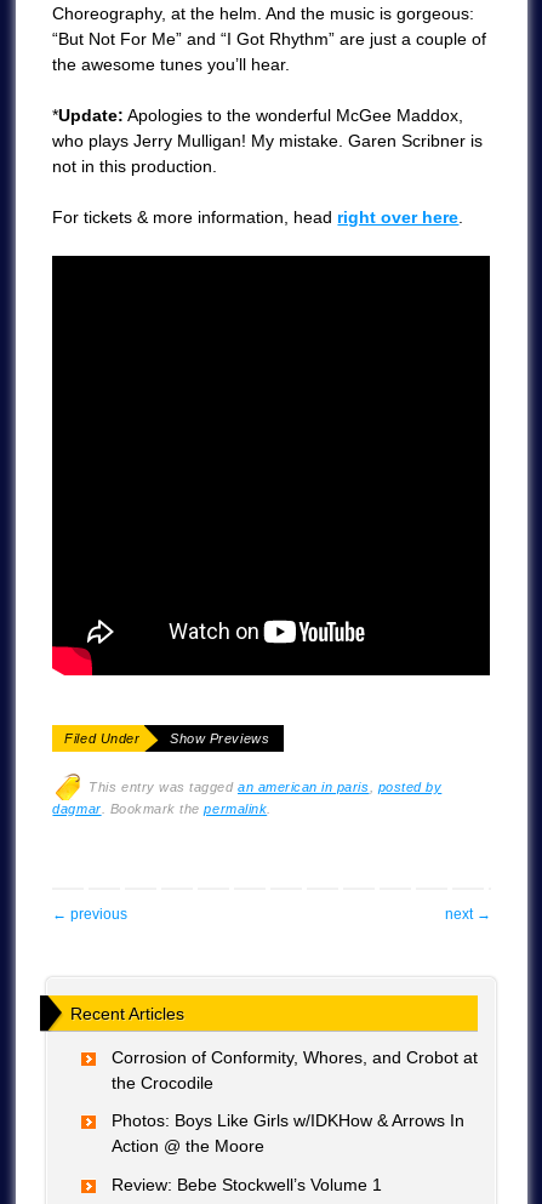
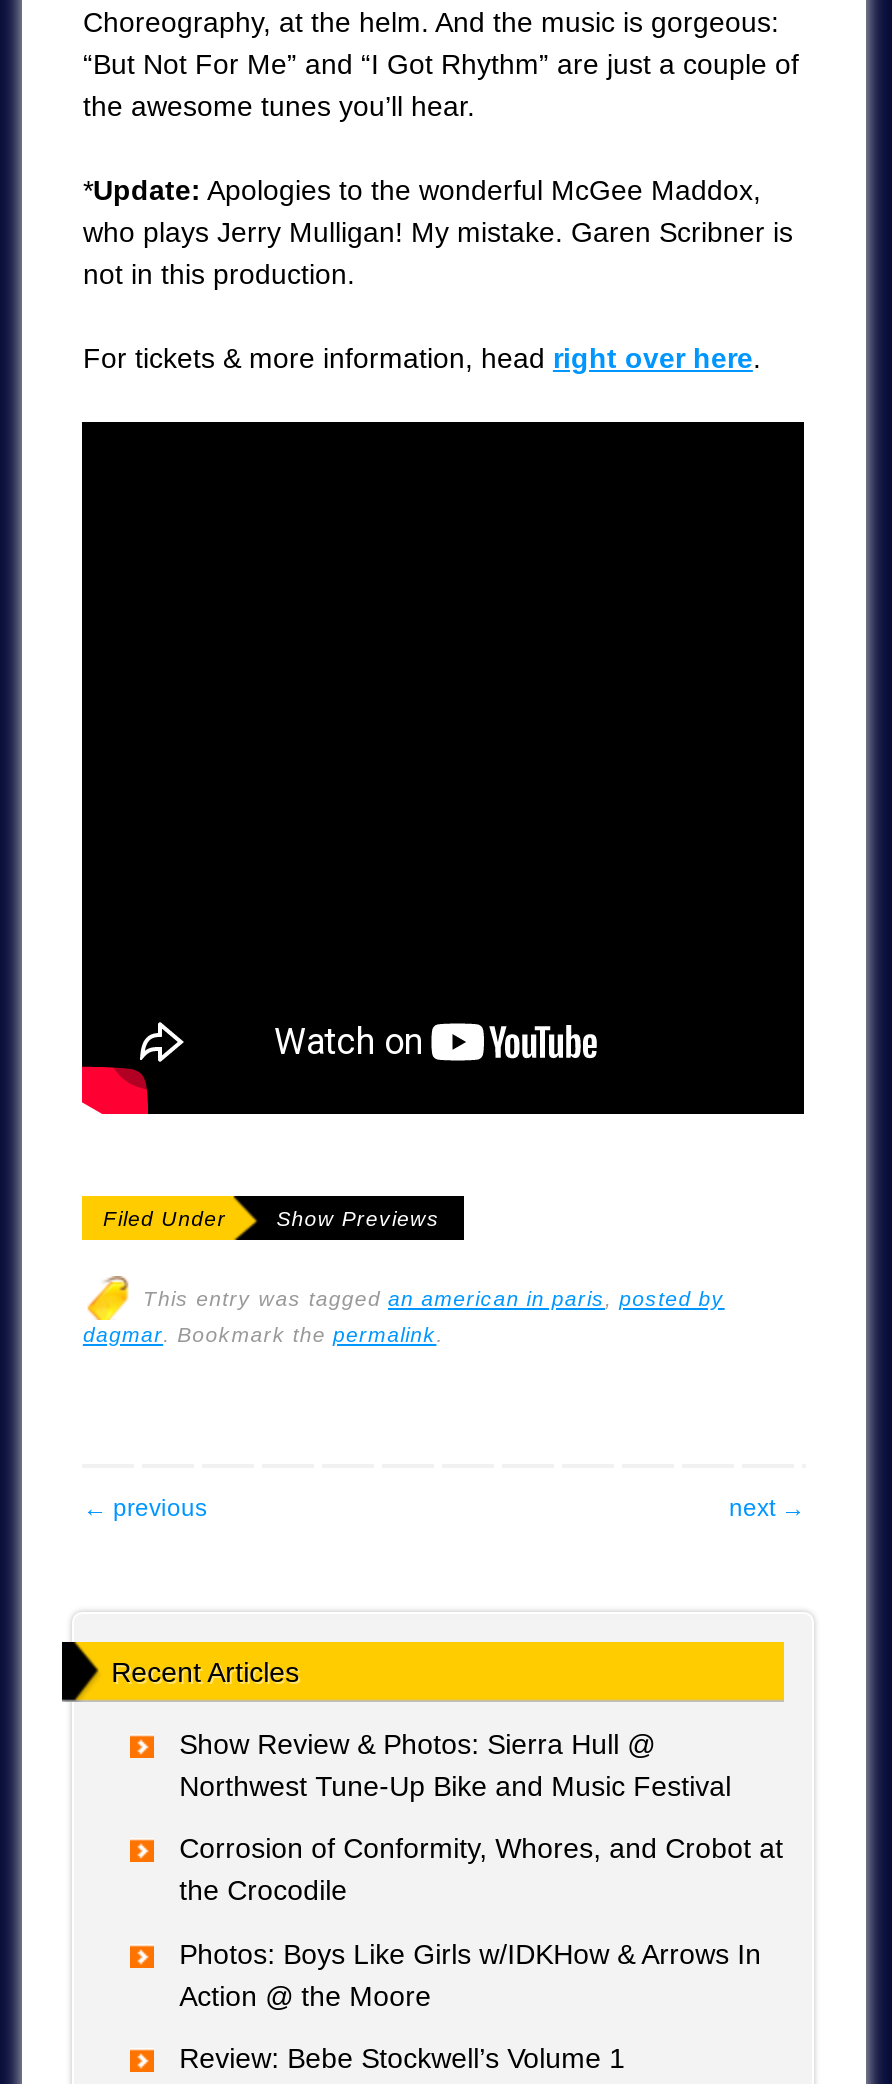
+ Show Review & Photos: Sierra Hull @
+ Northwest Tune-Up Bike and Music Festival
